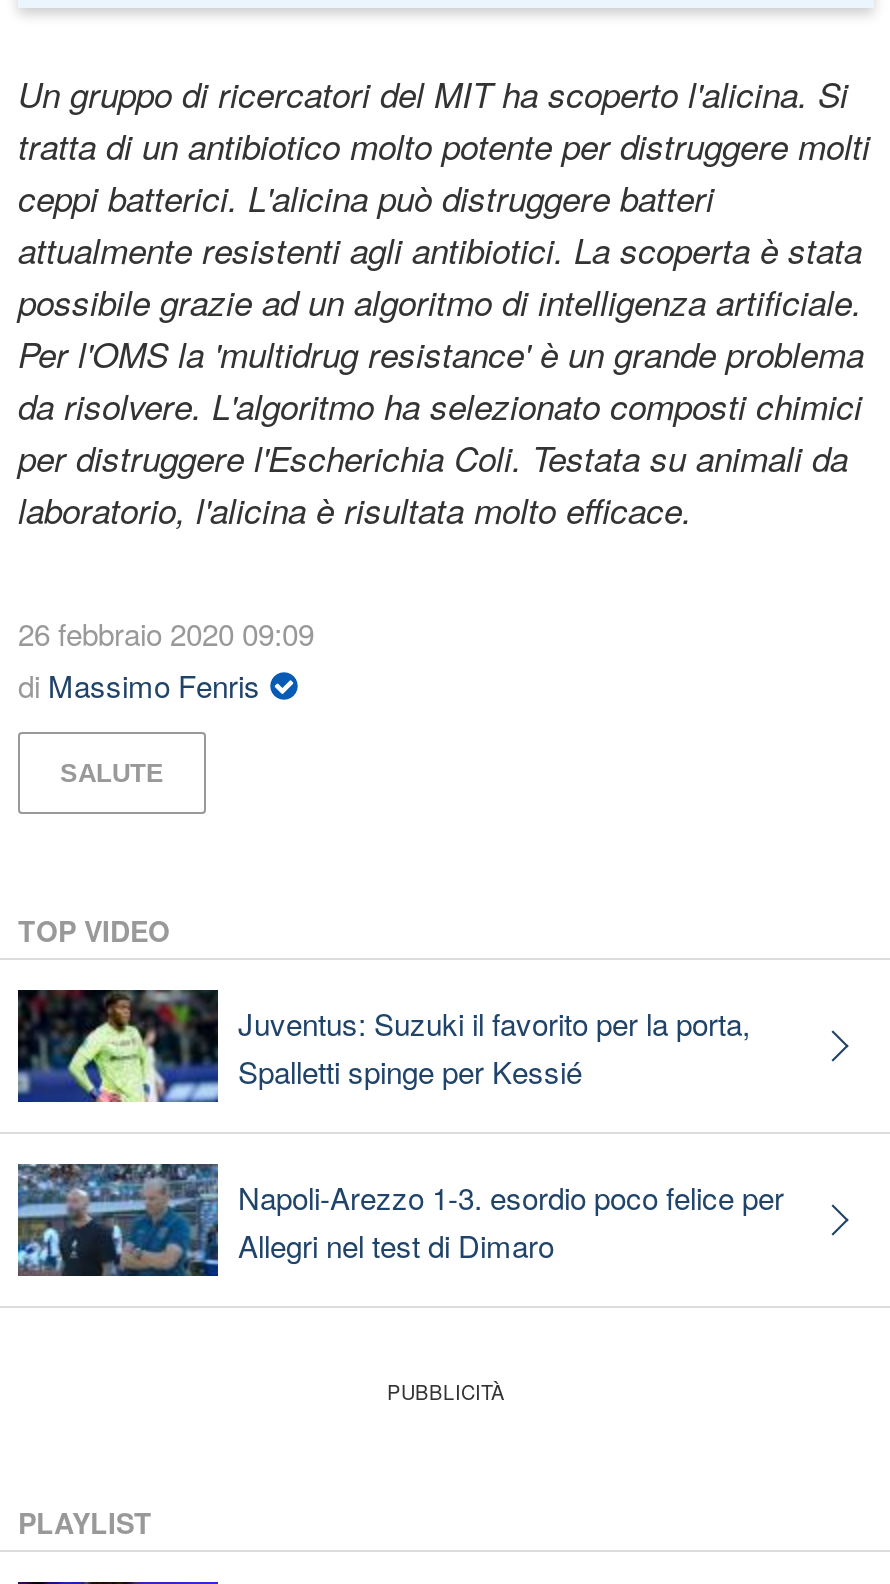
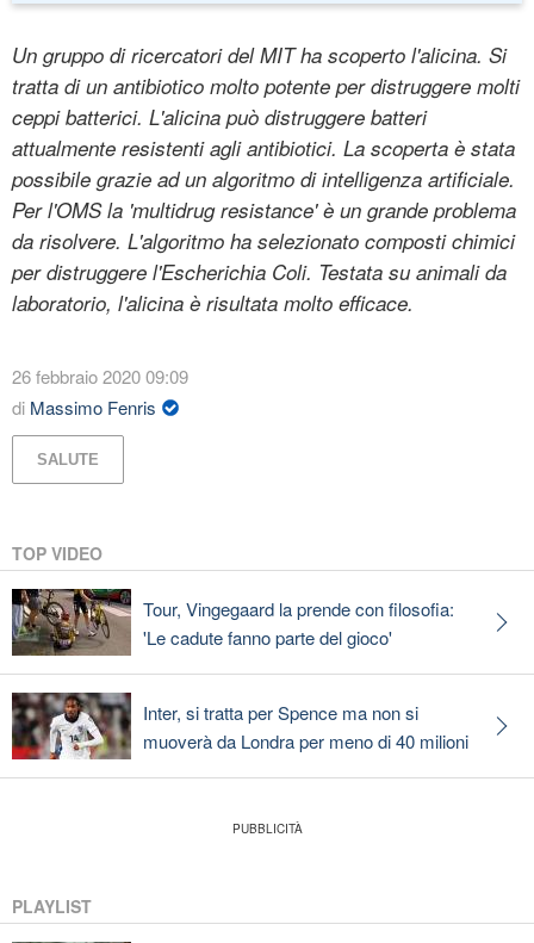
- [image]
- Juventus: Suzuki il favorito per la porta,
- Spalletti spinge per Kessié
+ [image]
+ Tour, Vingegaard la prende con filosofia:
+ 'Le cadute fanno parte del gioco'

- [image]
- Napoli-Arezzo 1-3. esordio poco felice per
- Allegri nel test di Dimaro
+ [image]
+ Inter, si tratta per Spence ma non si
+ muoverà da Londra per meno di 40 milioni
